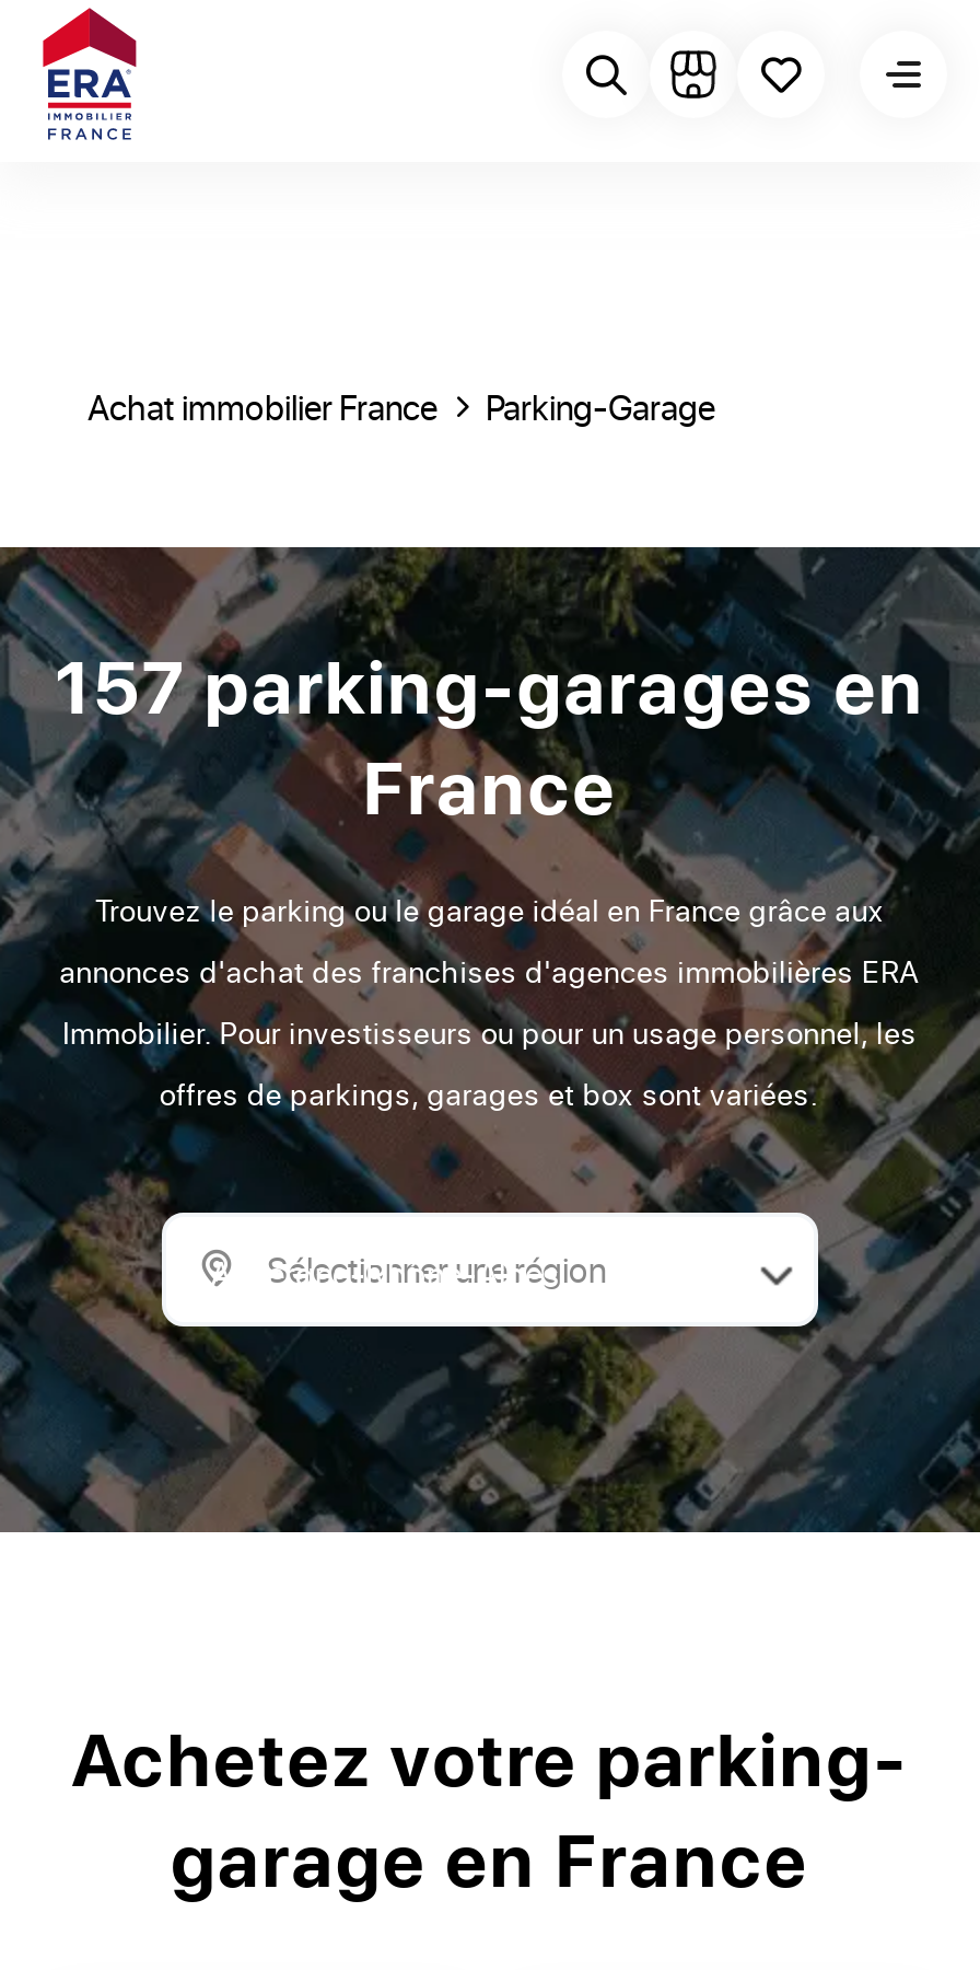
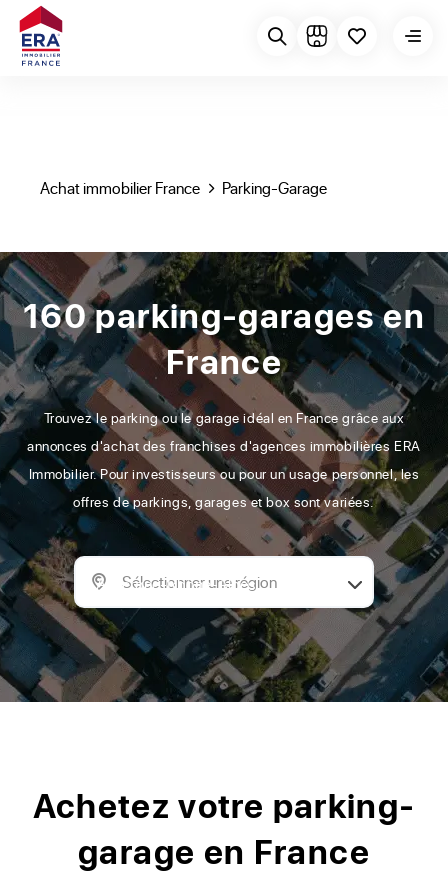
- 157 parking-garages en
+ 160 parking-garages en
